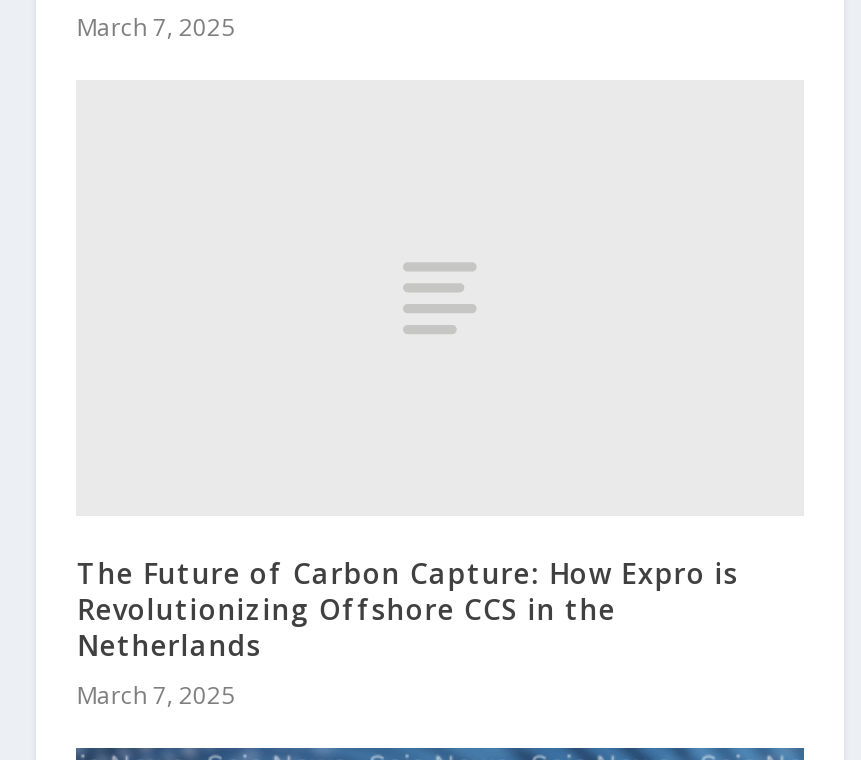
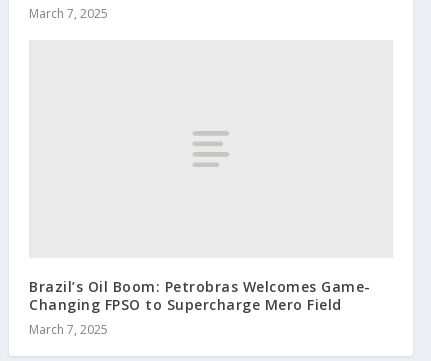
- The Future of Carbon Capture: How Expro is
- Revolutionizing Offshore CCS in the
- Netherlands
+ Brazil’s Oil Boom: Petrobras Welcomes Game-
+ Changing FPSO to Supercharge Mero Field
